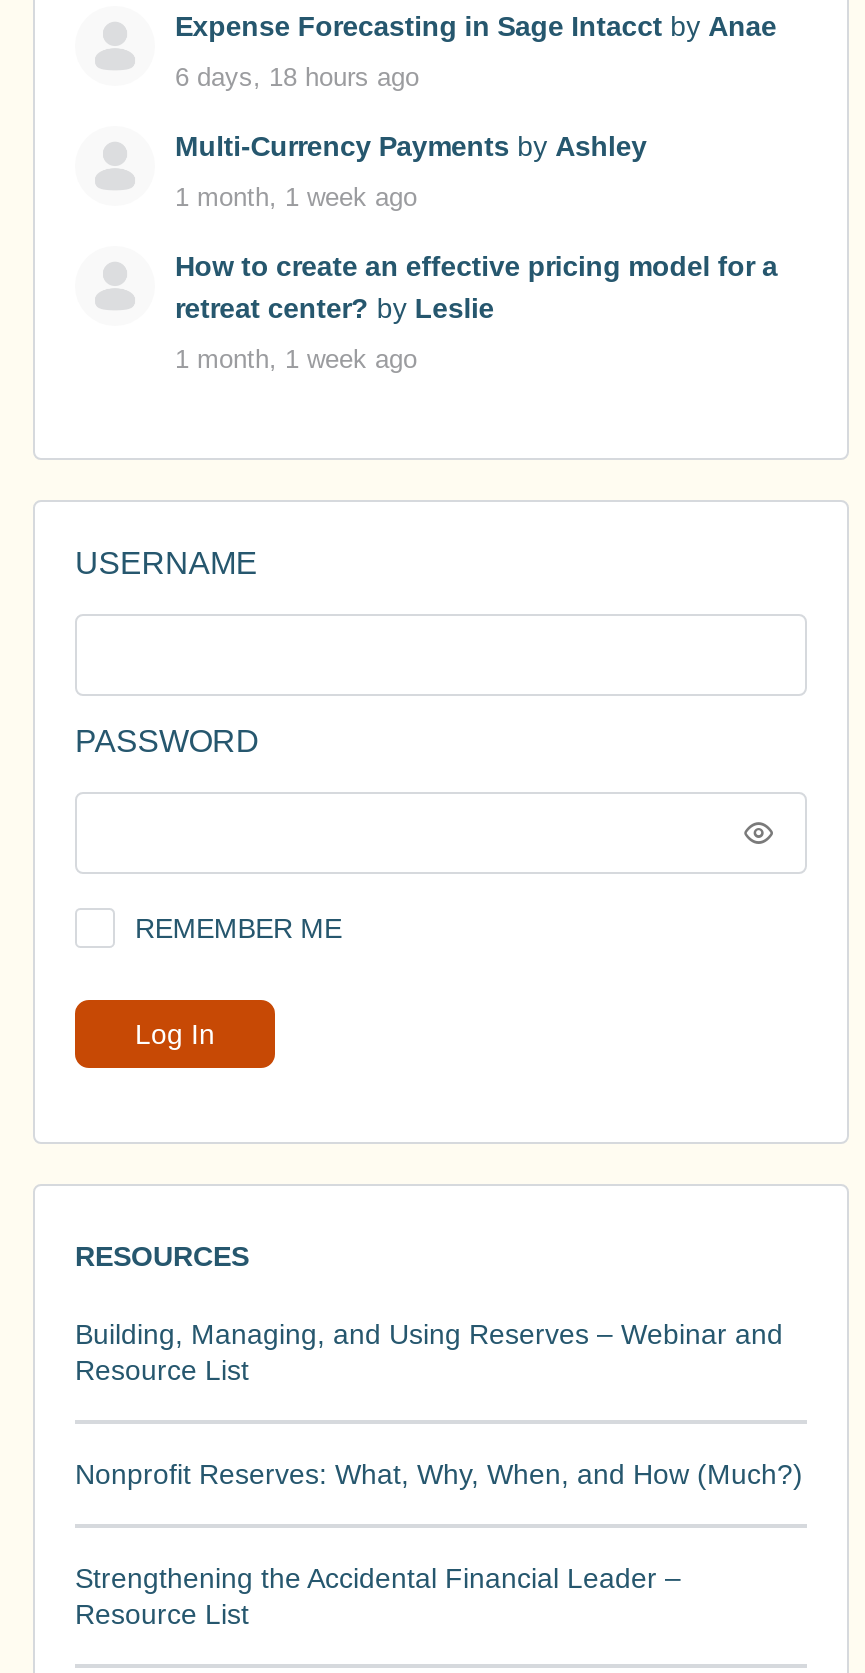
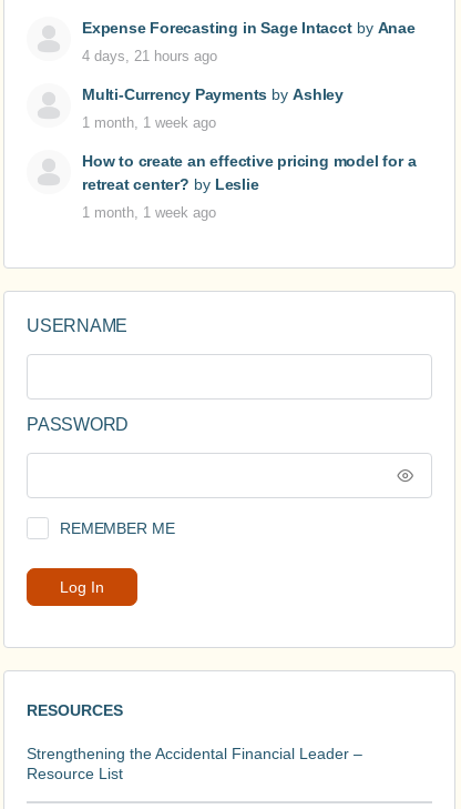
- 6 days, 18 hours ago
+ 4 days, 21 hours ago

- Building, Managing, and Using Reserves – Webinar and
- Resource List
- Nonprofit Reserves: What, Why, When, and How (Much?)
